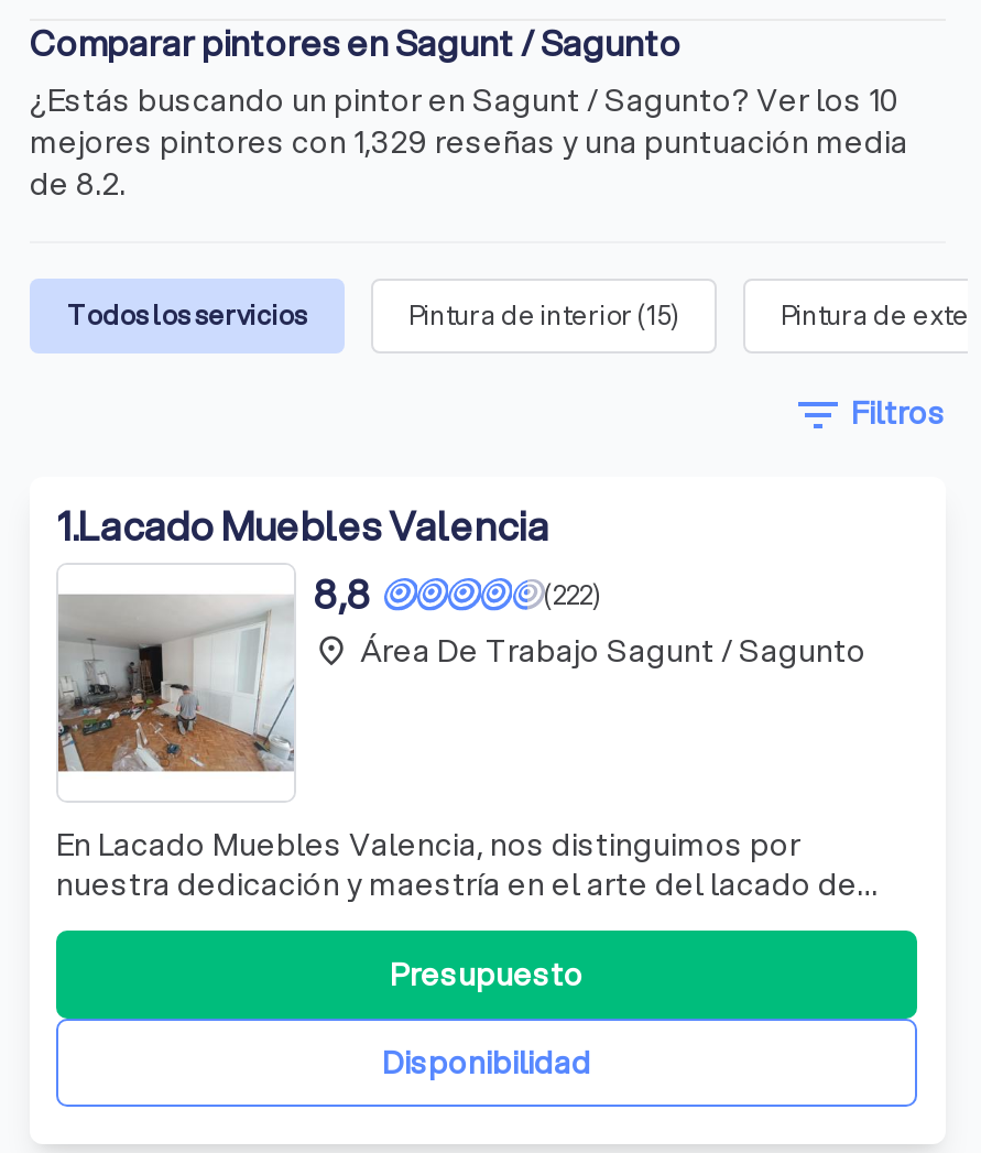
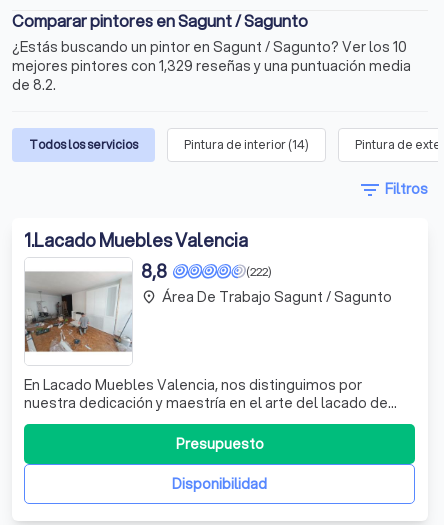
- Pintura de interior (15)
+ Pintura de interior (14)
